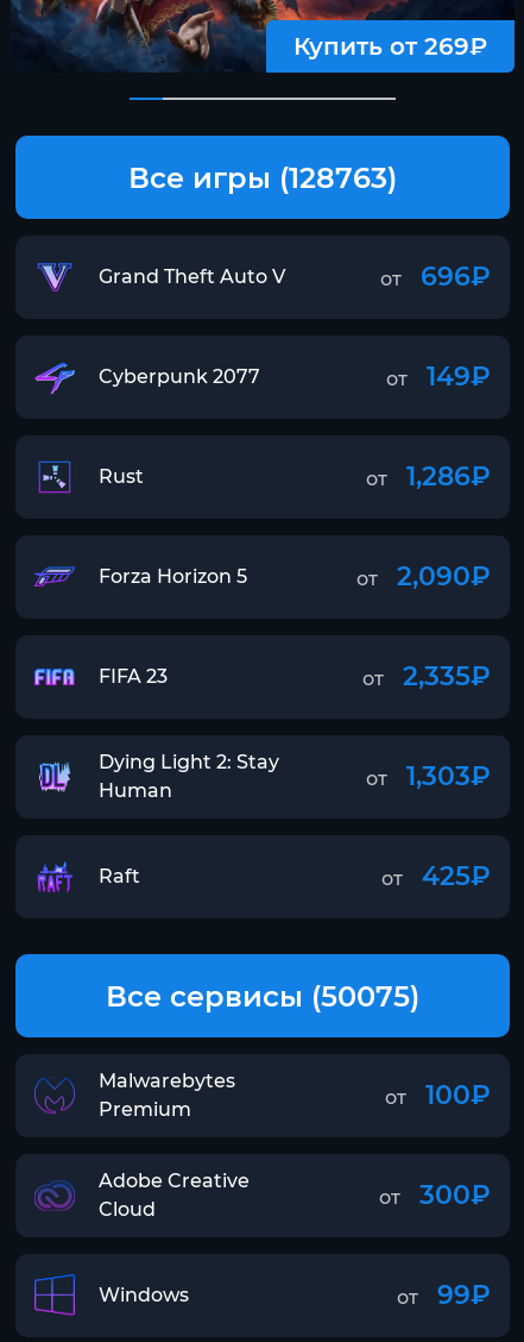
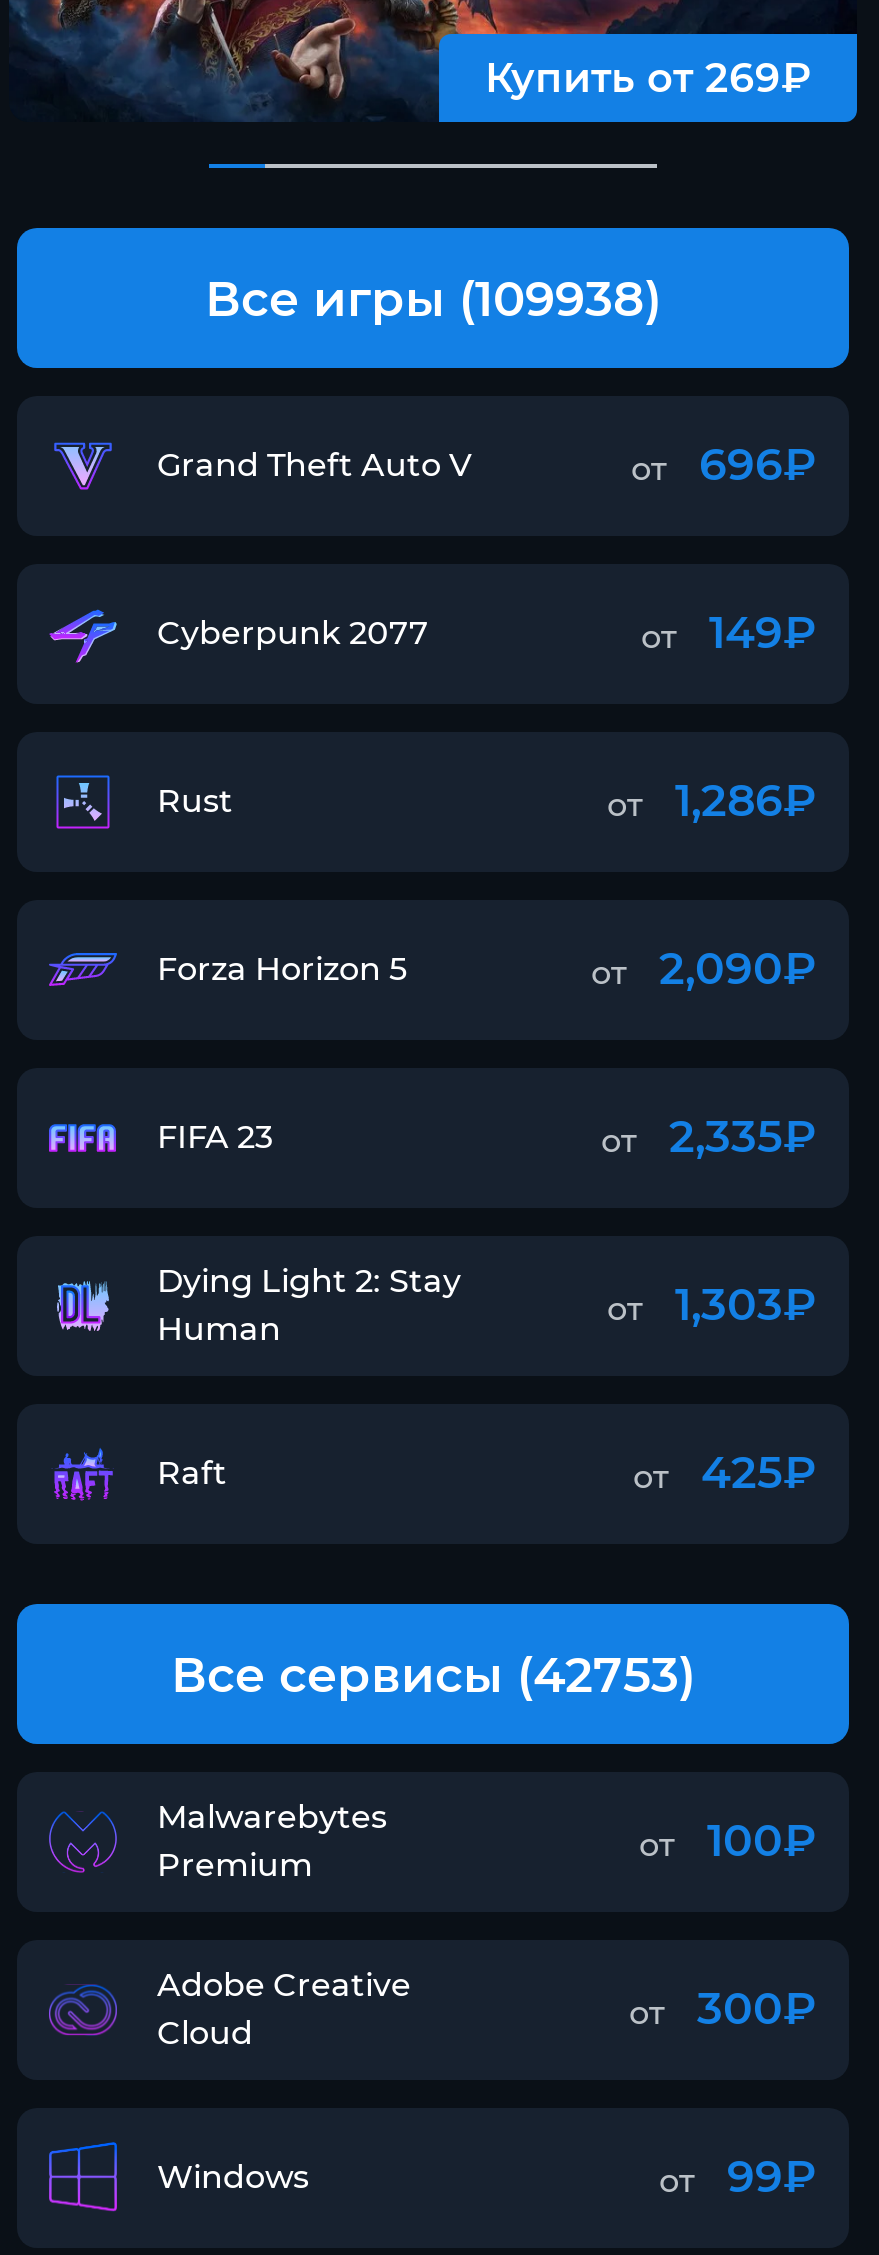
- Все игры (128763)
+ Все игры (109938)

- Все сервисы (50075)
+ Все сервисы (42753)
